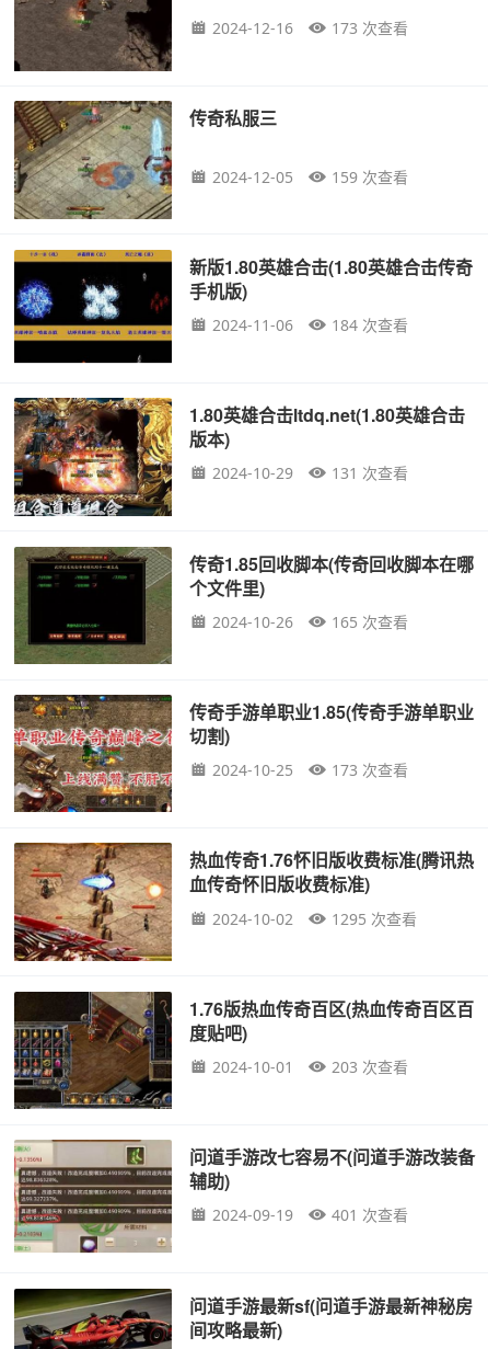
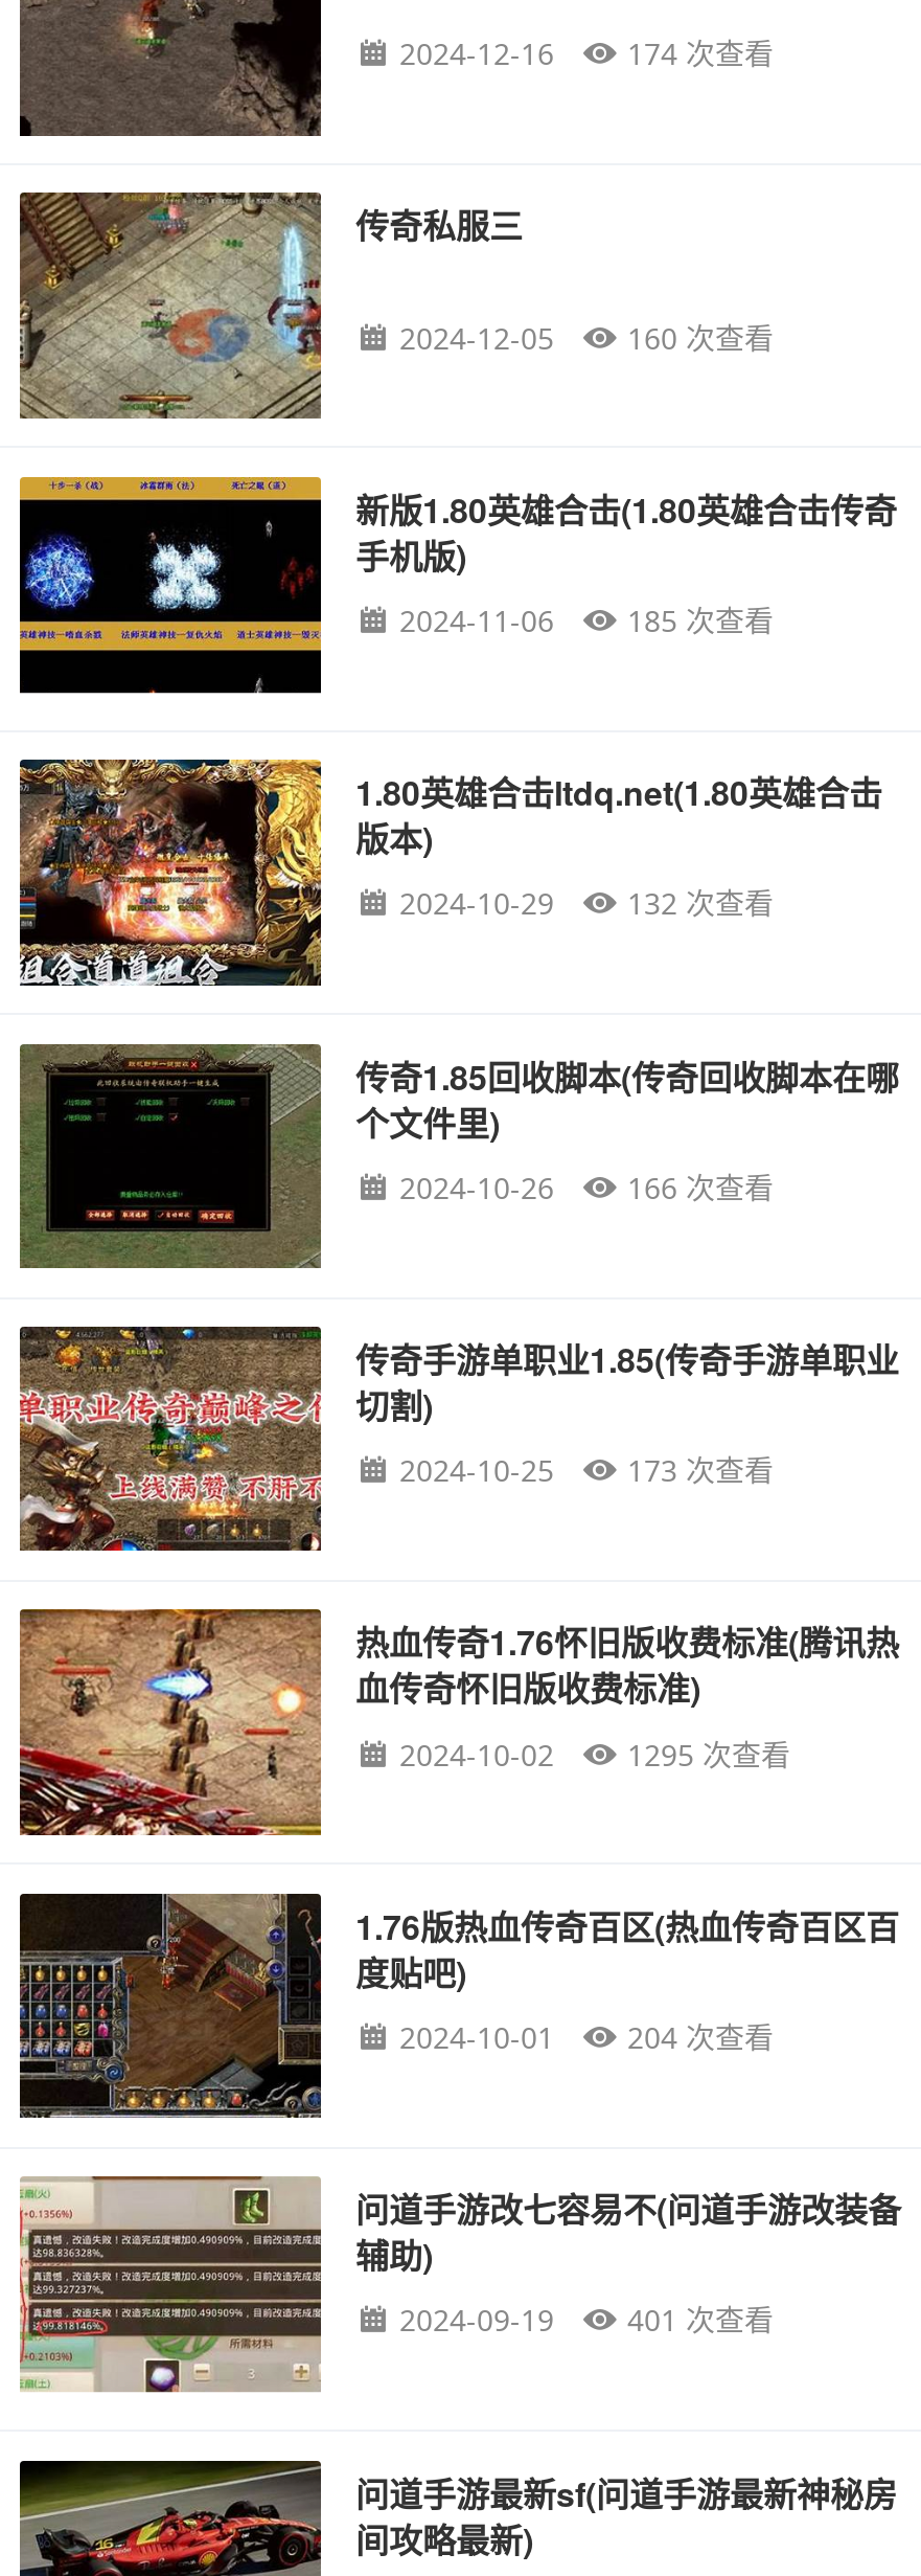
- 2024-12-16 173 次查看
+ 2024-12-16 174 次查看

- 2024-12-05 159 次查看
+ 2024-12-05 160 次查看

- 2024-11-06 184 次查看
+ 2024-11-06 185 次查看

- 2024-10-29 131 次查看
+ 2024-10-29 132 次查看

- 2024-10-26 165 次查看
+ 2024-10-26 166 次查看

- 2024-10-01 203 次查看
+ 2024-10-01 204 次查看
